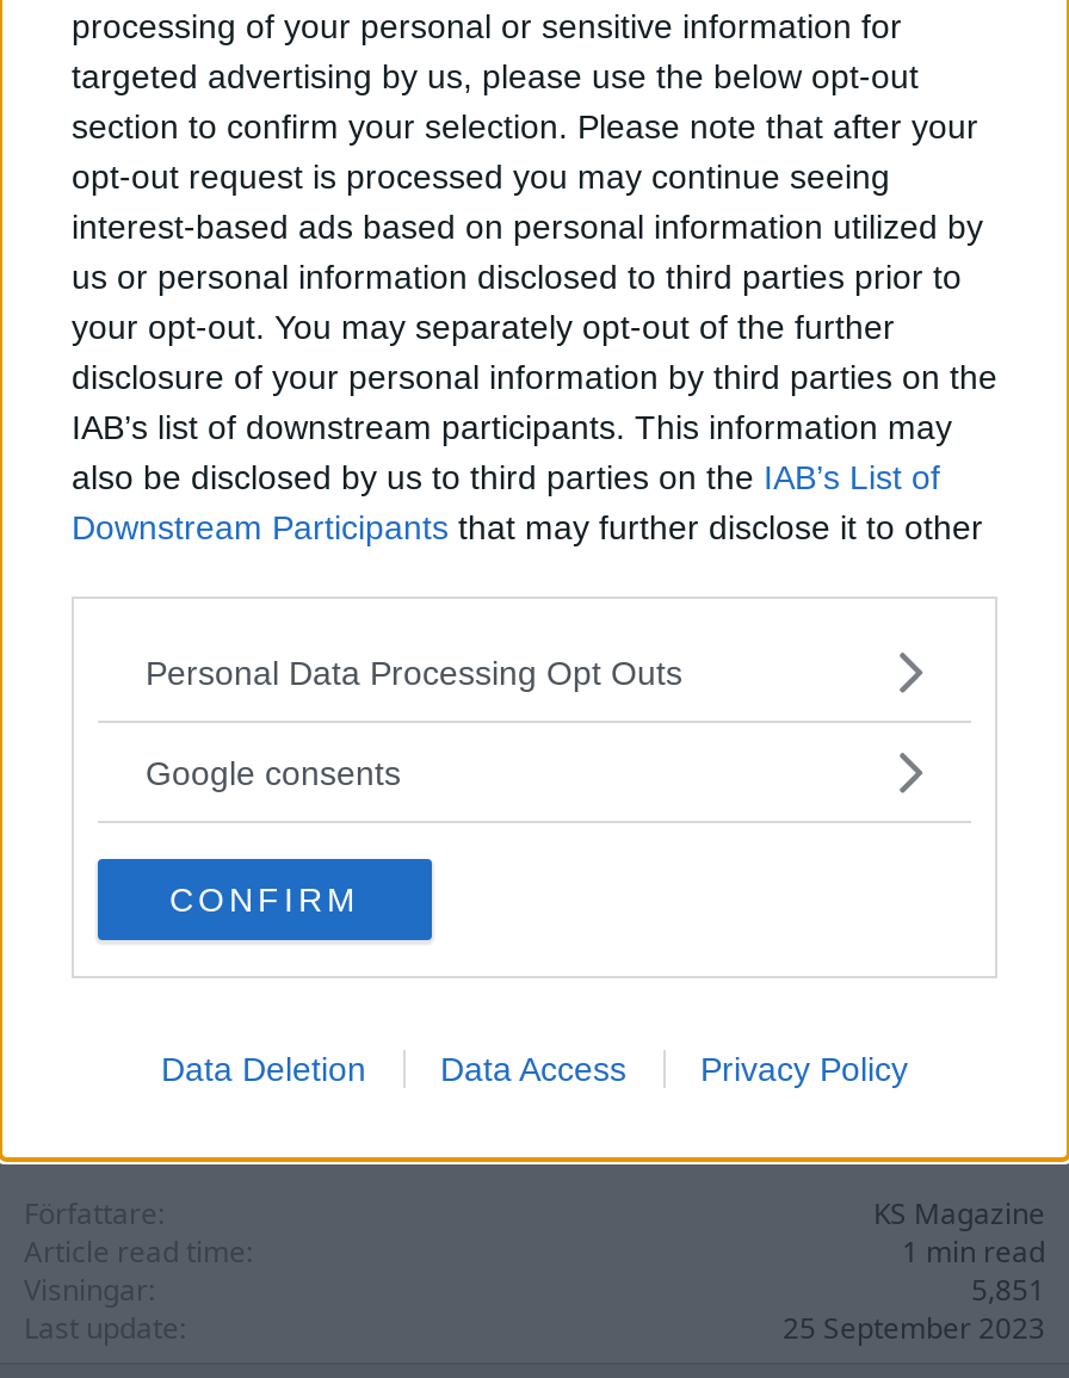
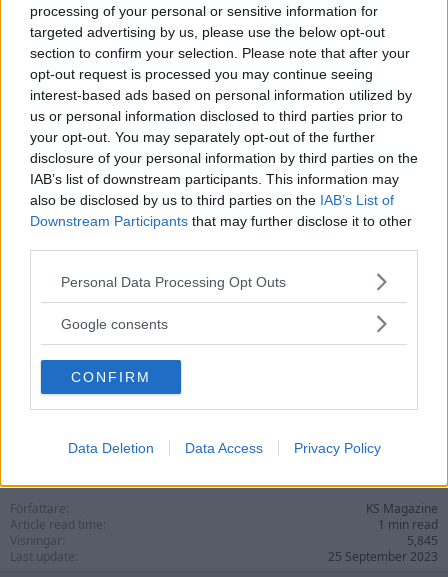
- 5,851
+ 5,845
